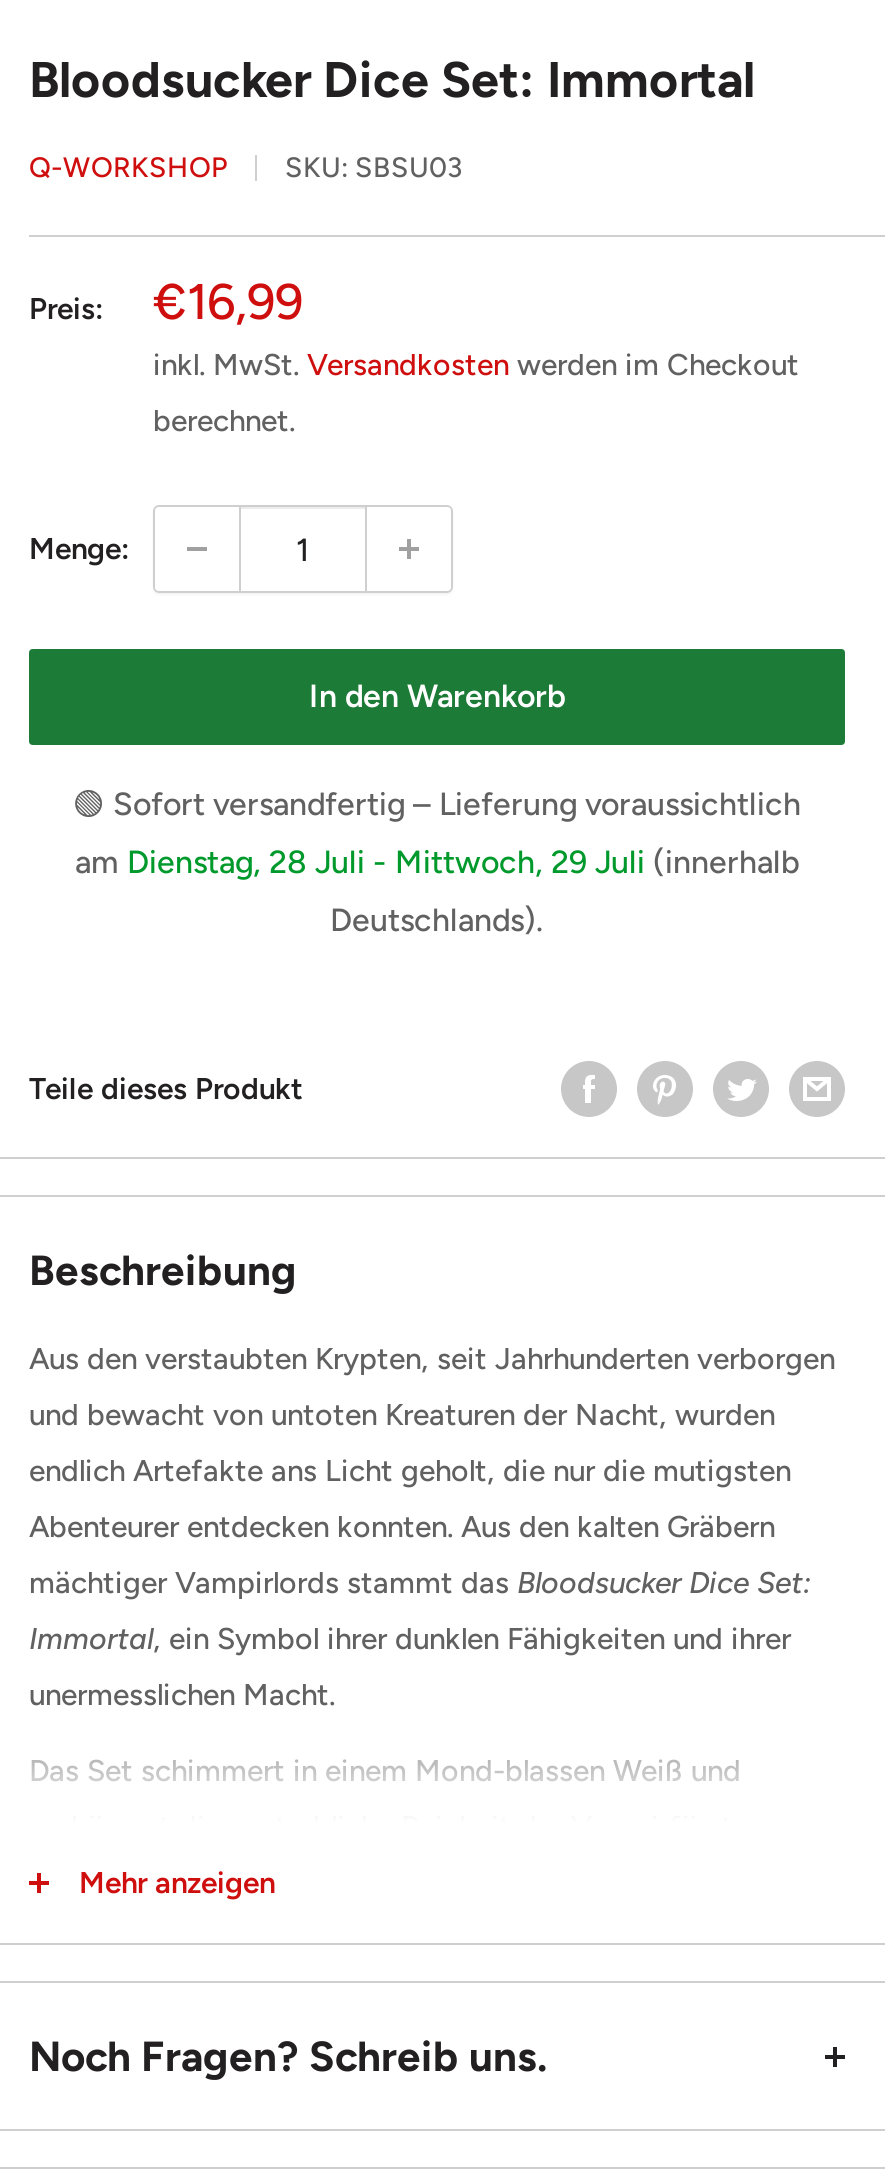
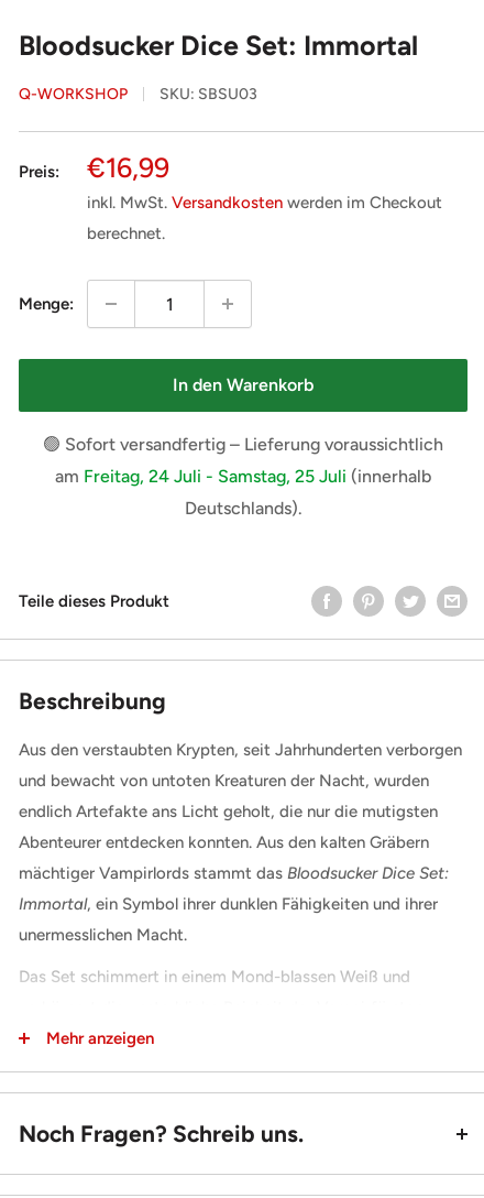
- am Dienstag, 28 Juli - Mittwoch, 29 Juli (innerhalb
+ am Freitag, 24 Juli - Samstag, 25 Juli (innerhalb
